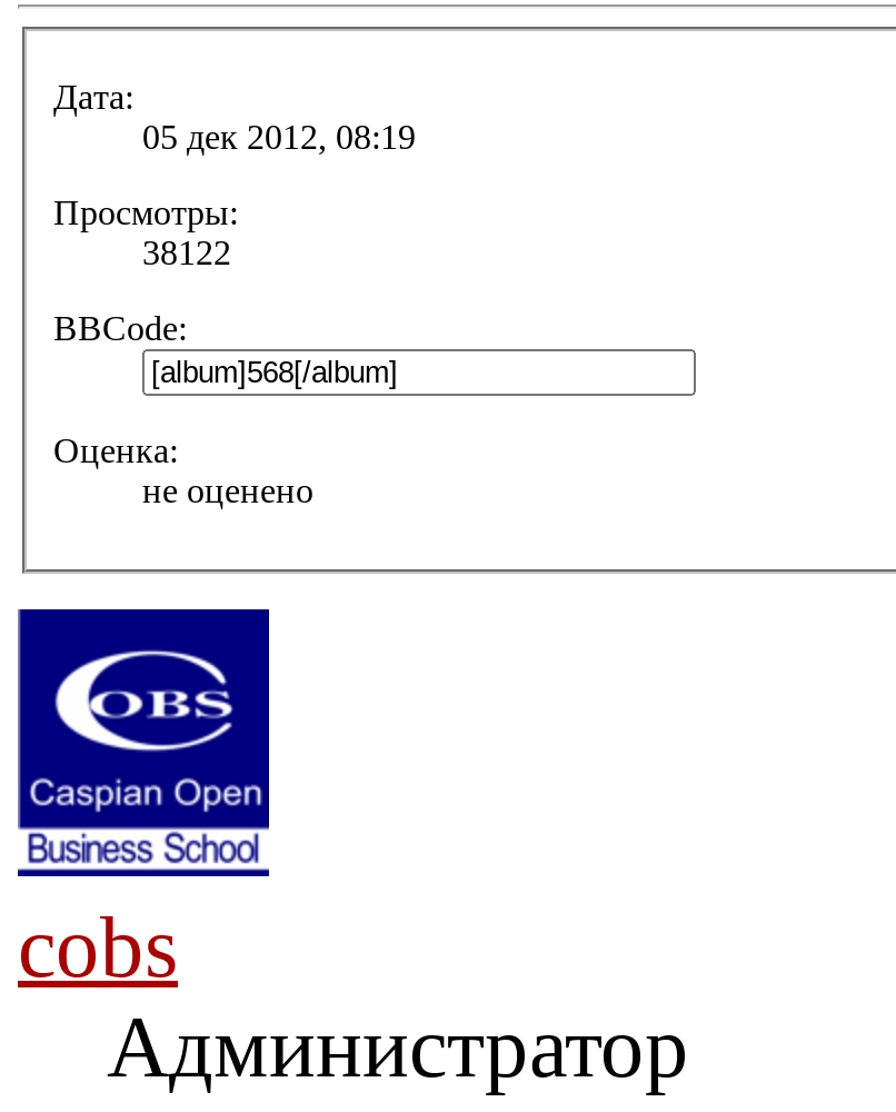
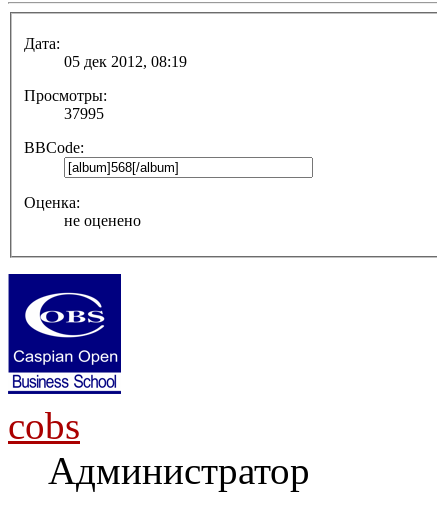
- 38122
+ 37995
